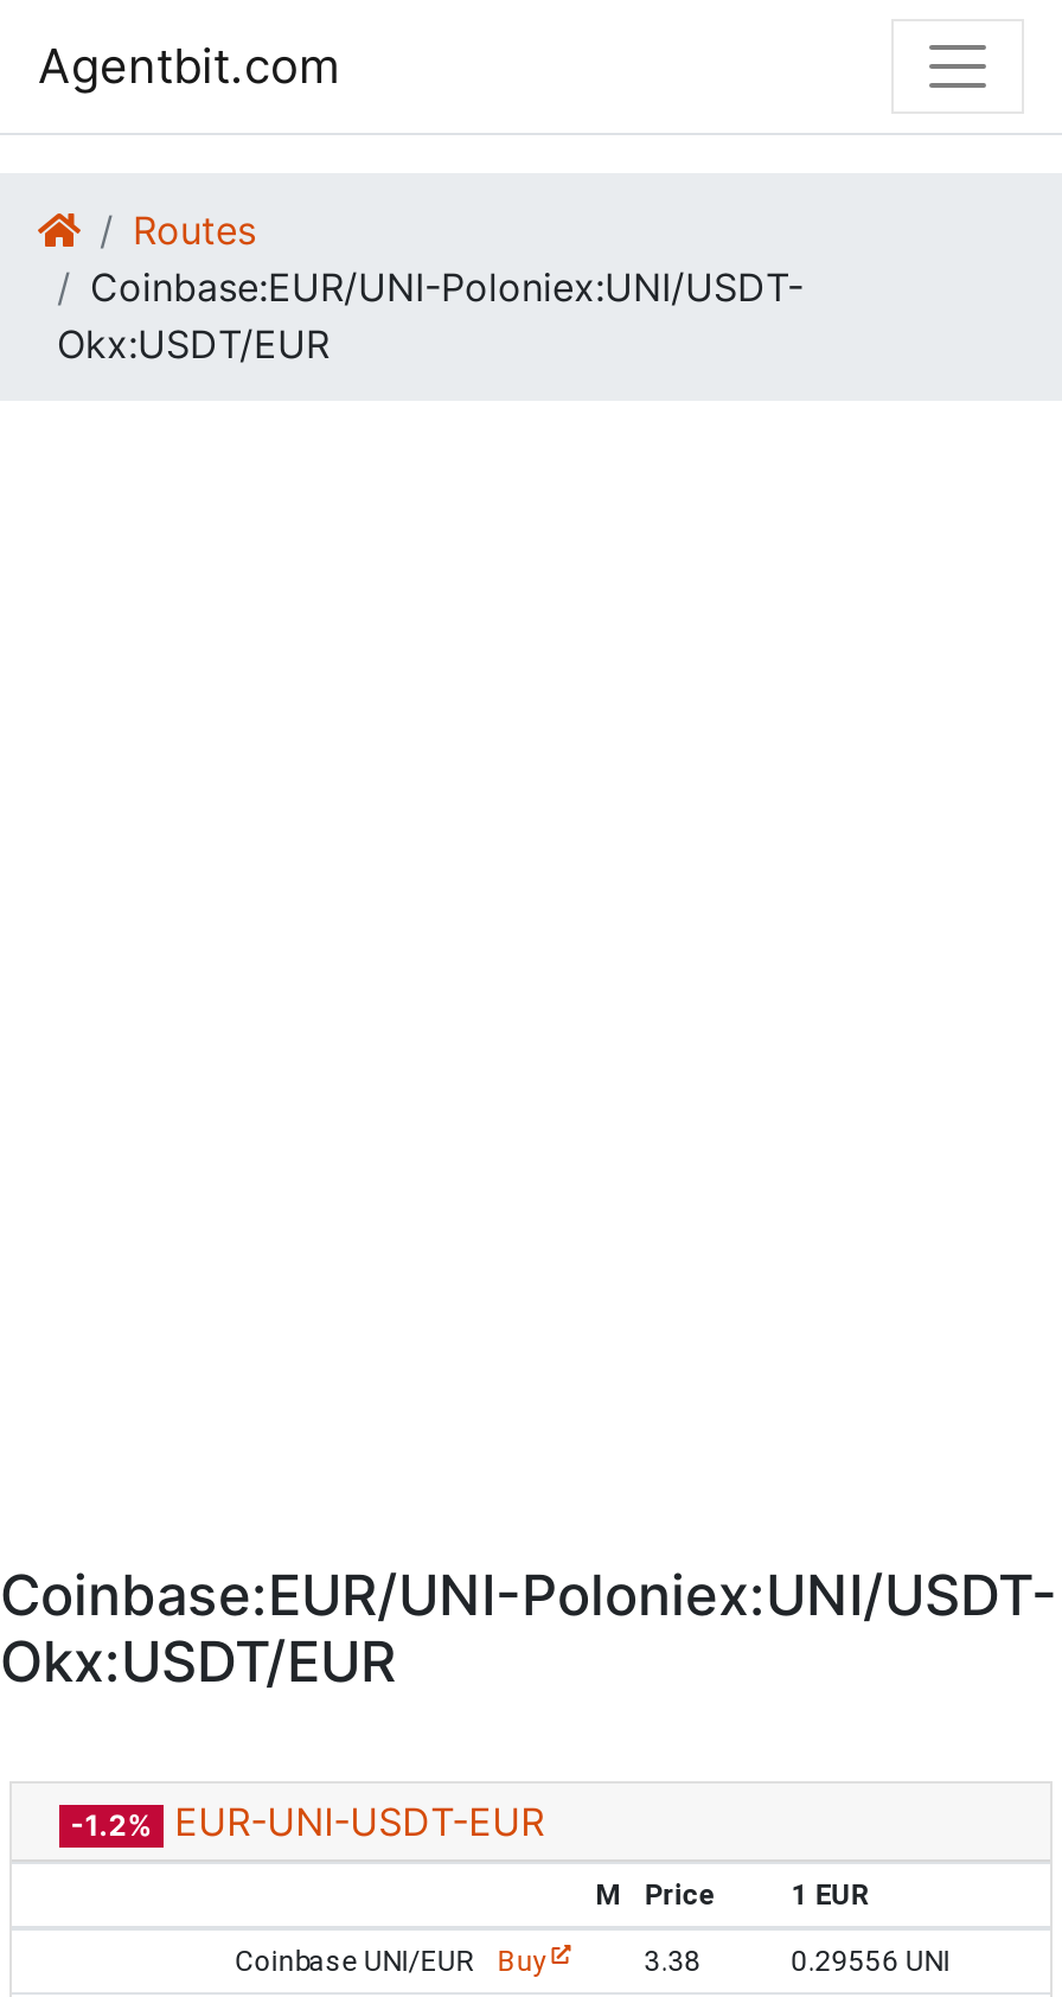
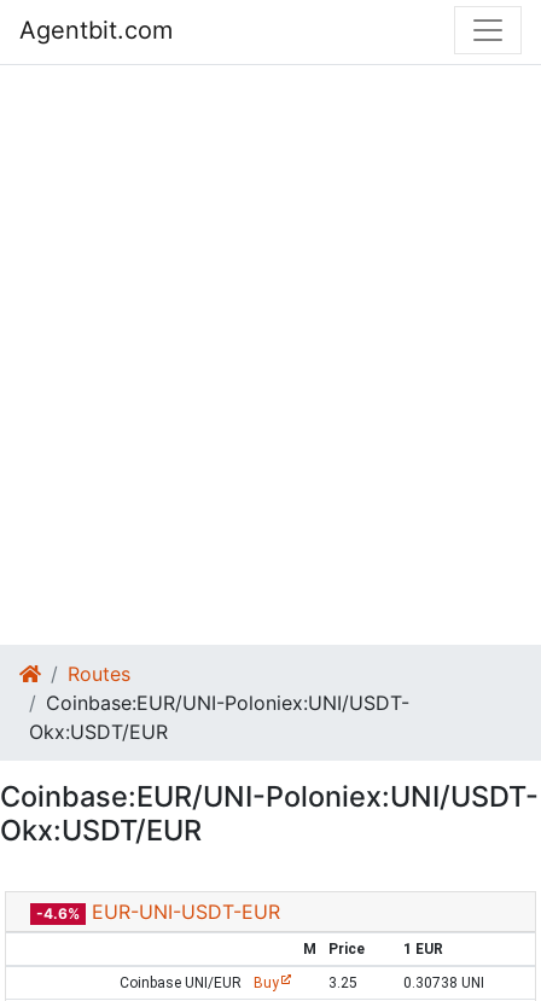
moved down: Routes | Coinbase:EUR/UNI-Poloniex:UNI/USDT- | Okx:USDT/EUR

- -1.2% EUR-UNI-USDT-EUR
+ -4.6% EUR-UNI-USDT-EUR

- 3.38
+ 3.25

- 0.29556 UNI
+ 0.30738 UNI
